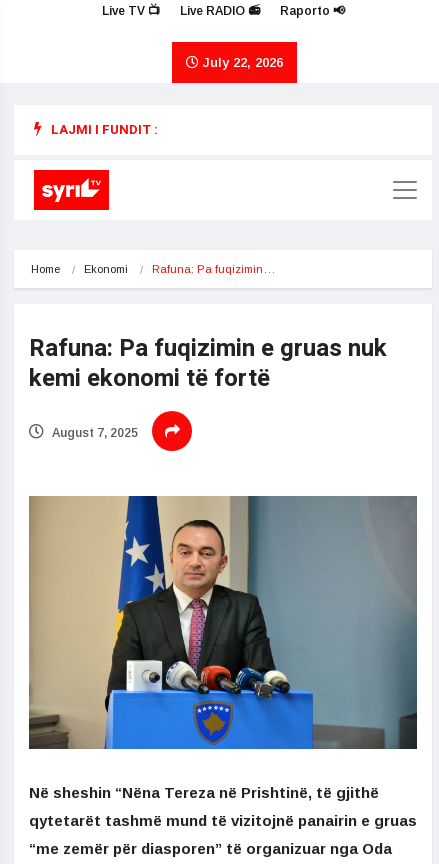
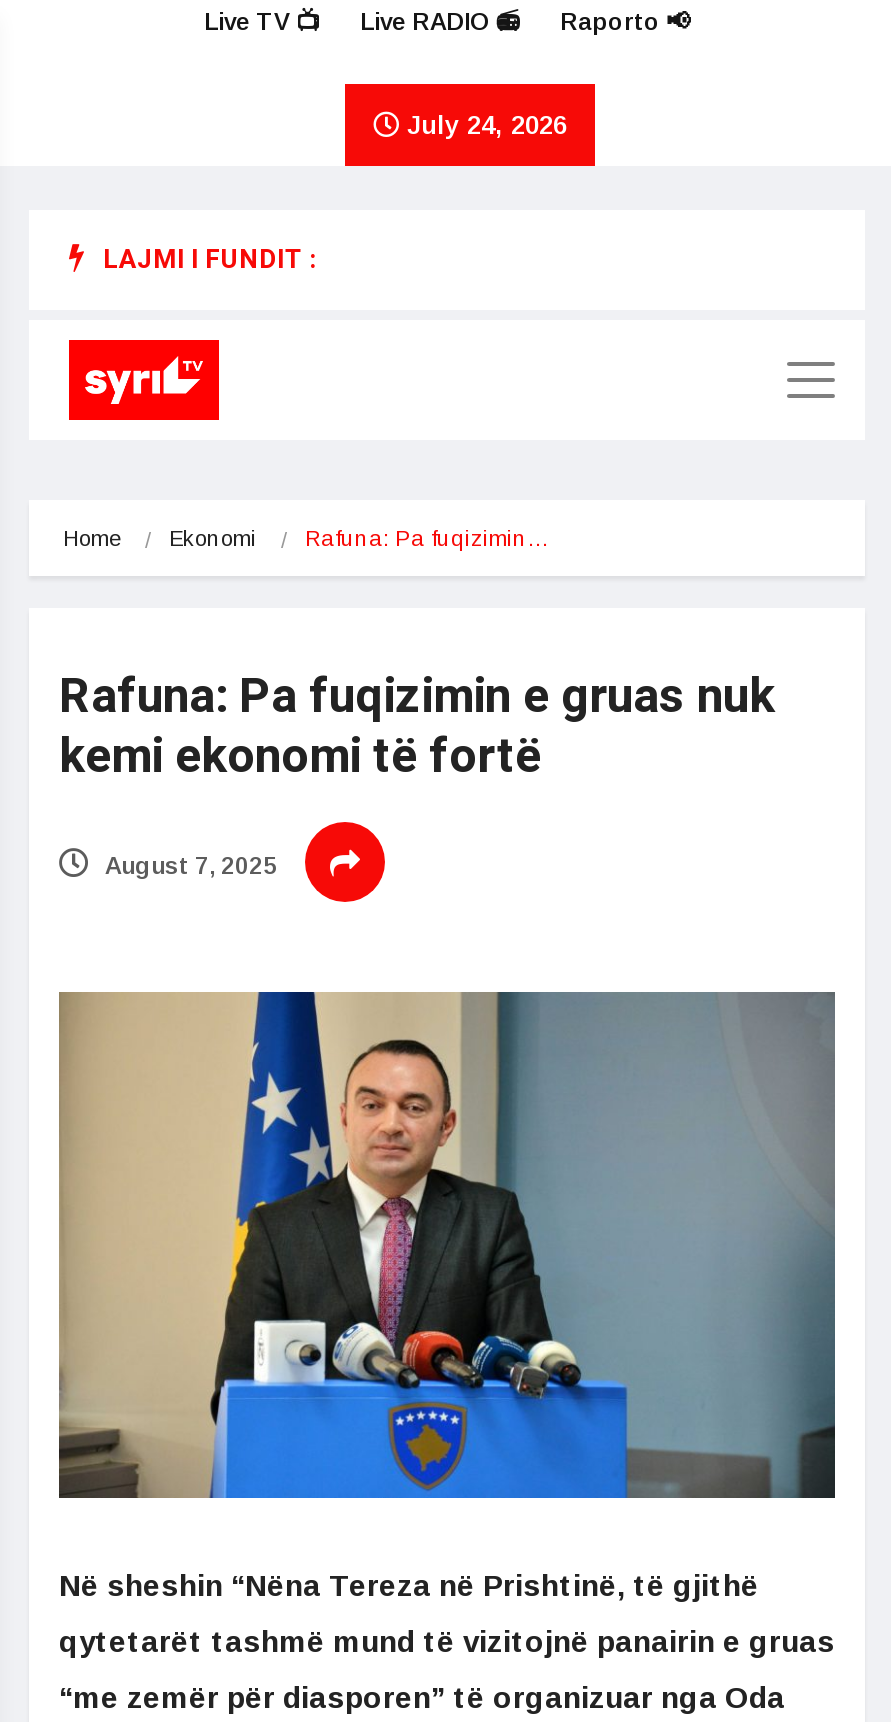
- July 22, 2026
+ July 24, 2026
